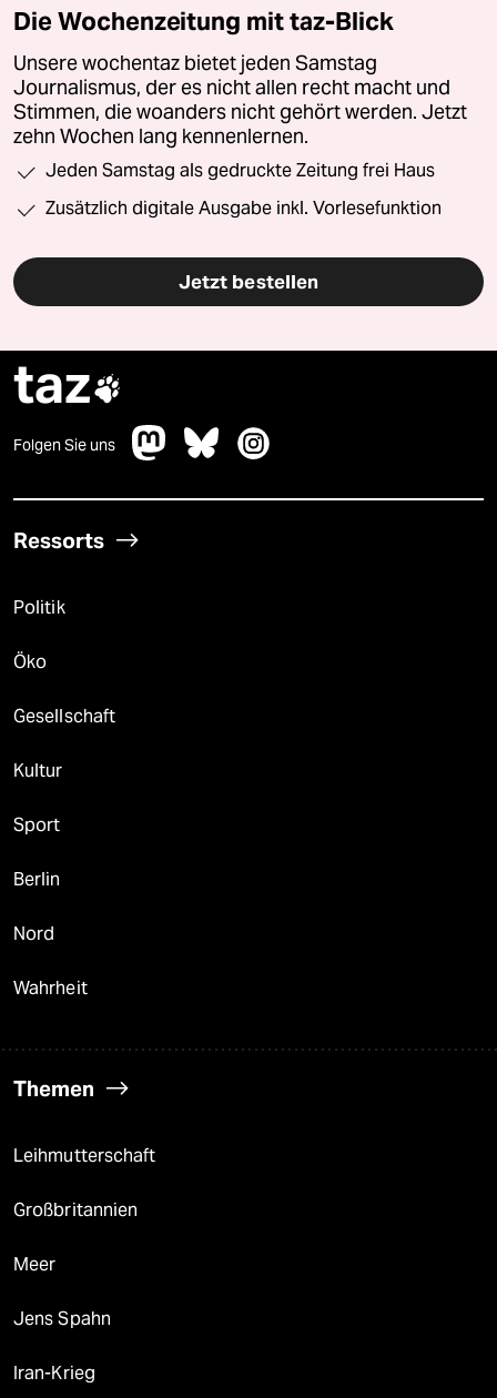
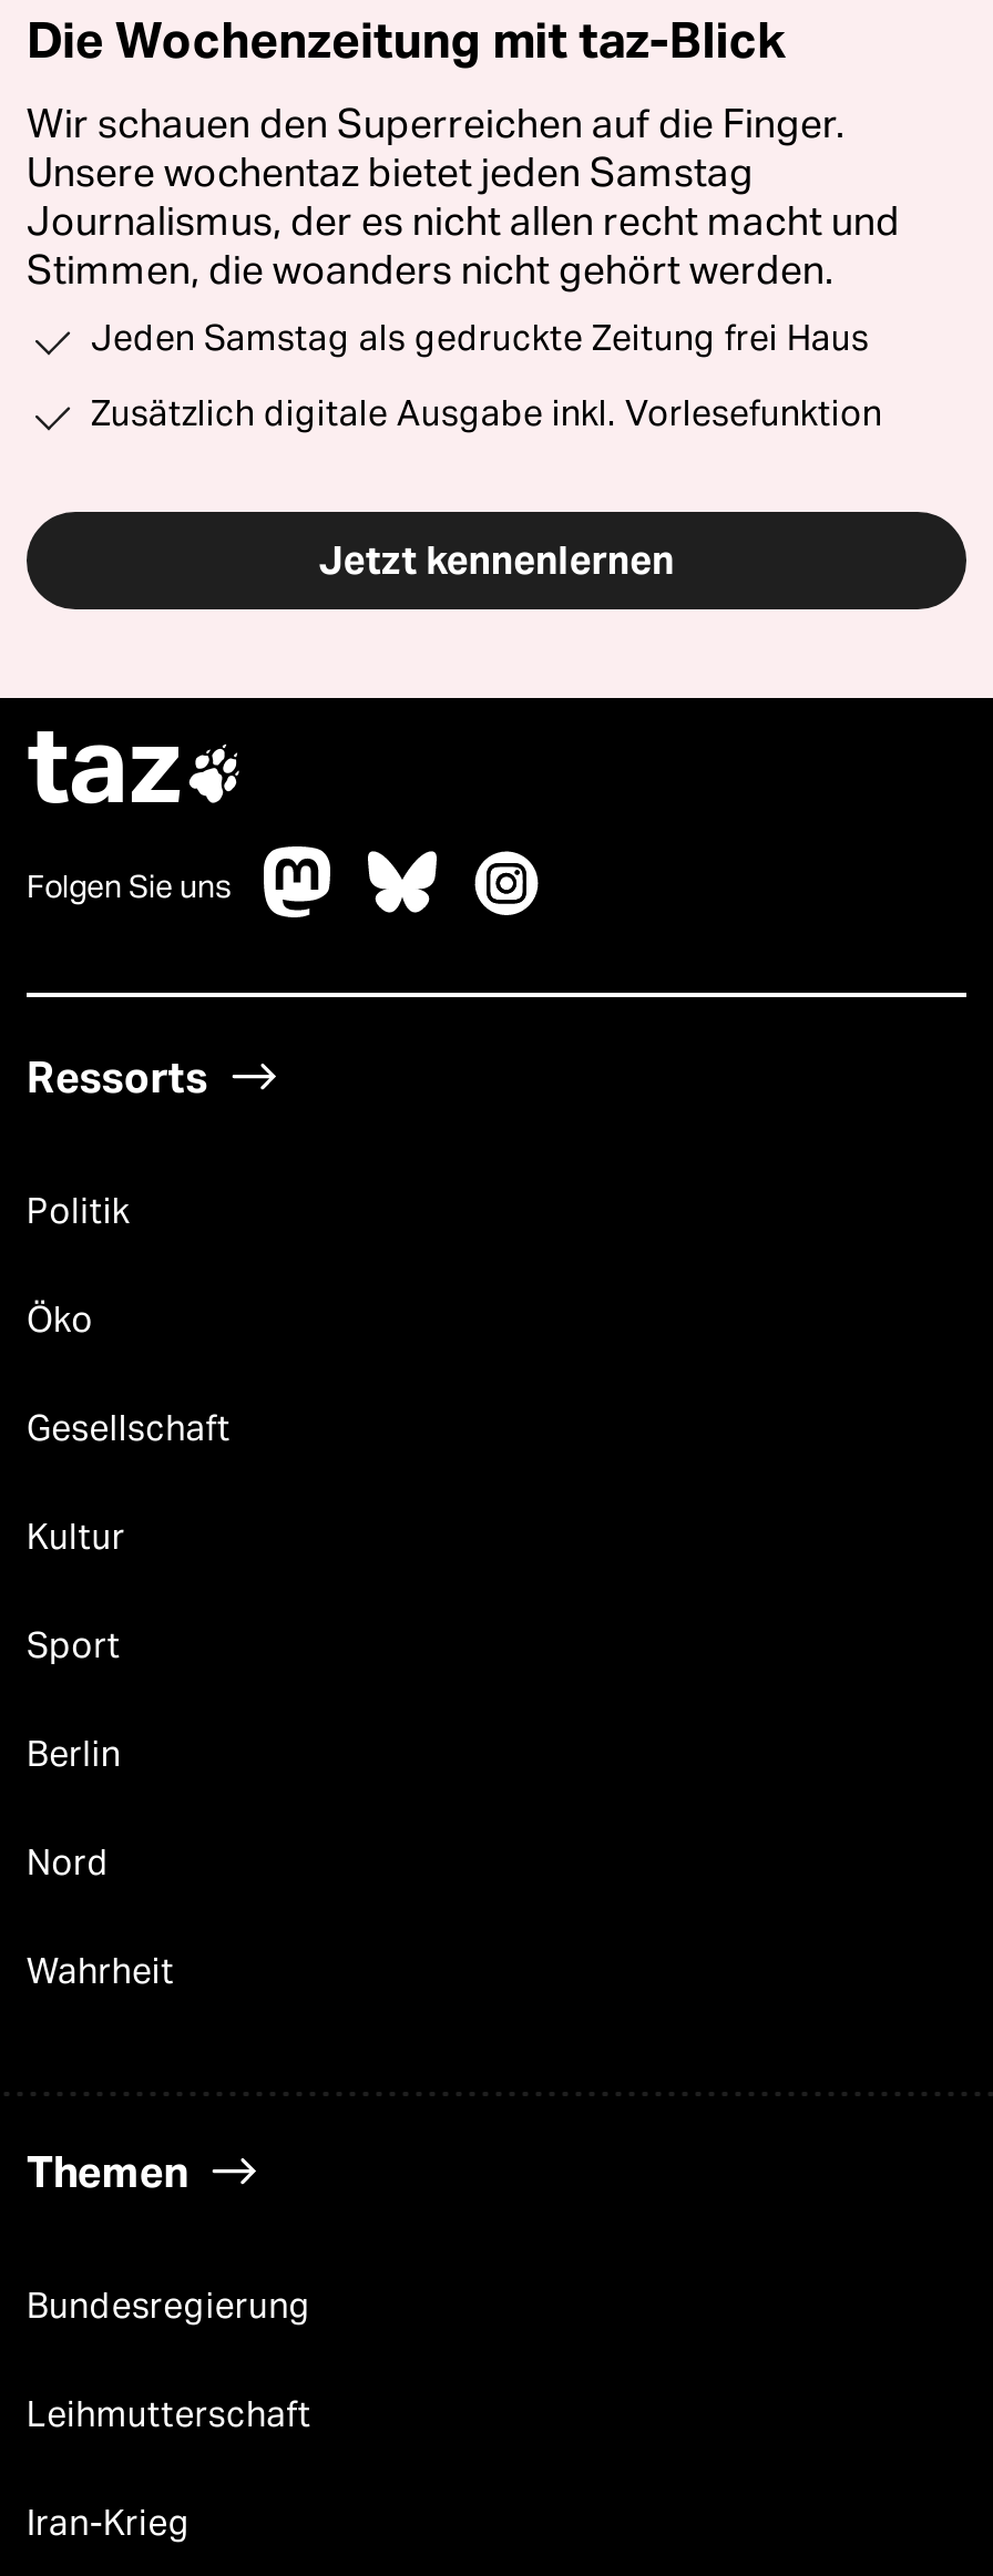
+ Wir schauen den Superreichen auf die Finger.

moved down: Unsere wochentaz bietet jeden Samstag | Journalismus, der es nicht allen recht macht und

- Stimmen, die woanders nicht gehört werden. Jetzt
- zehn Wochen lang kennenlernen.
+ Stimmen, die woanders nicht gehört werden.

- Jetzt bestellen
+ Jetzt kennenlernen

+ Bundesregierung

moved down: Leihmutterschaft

- Großbritannien
- Meer
- Jens Spahn
